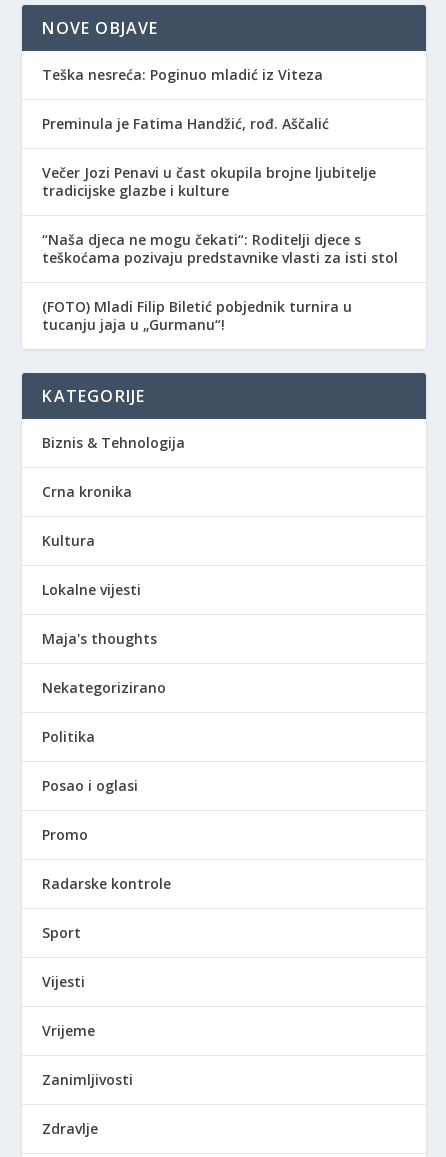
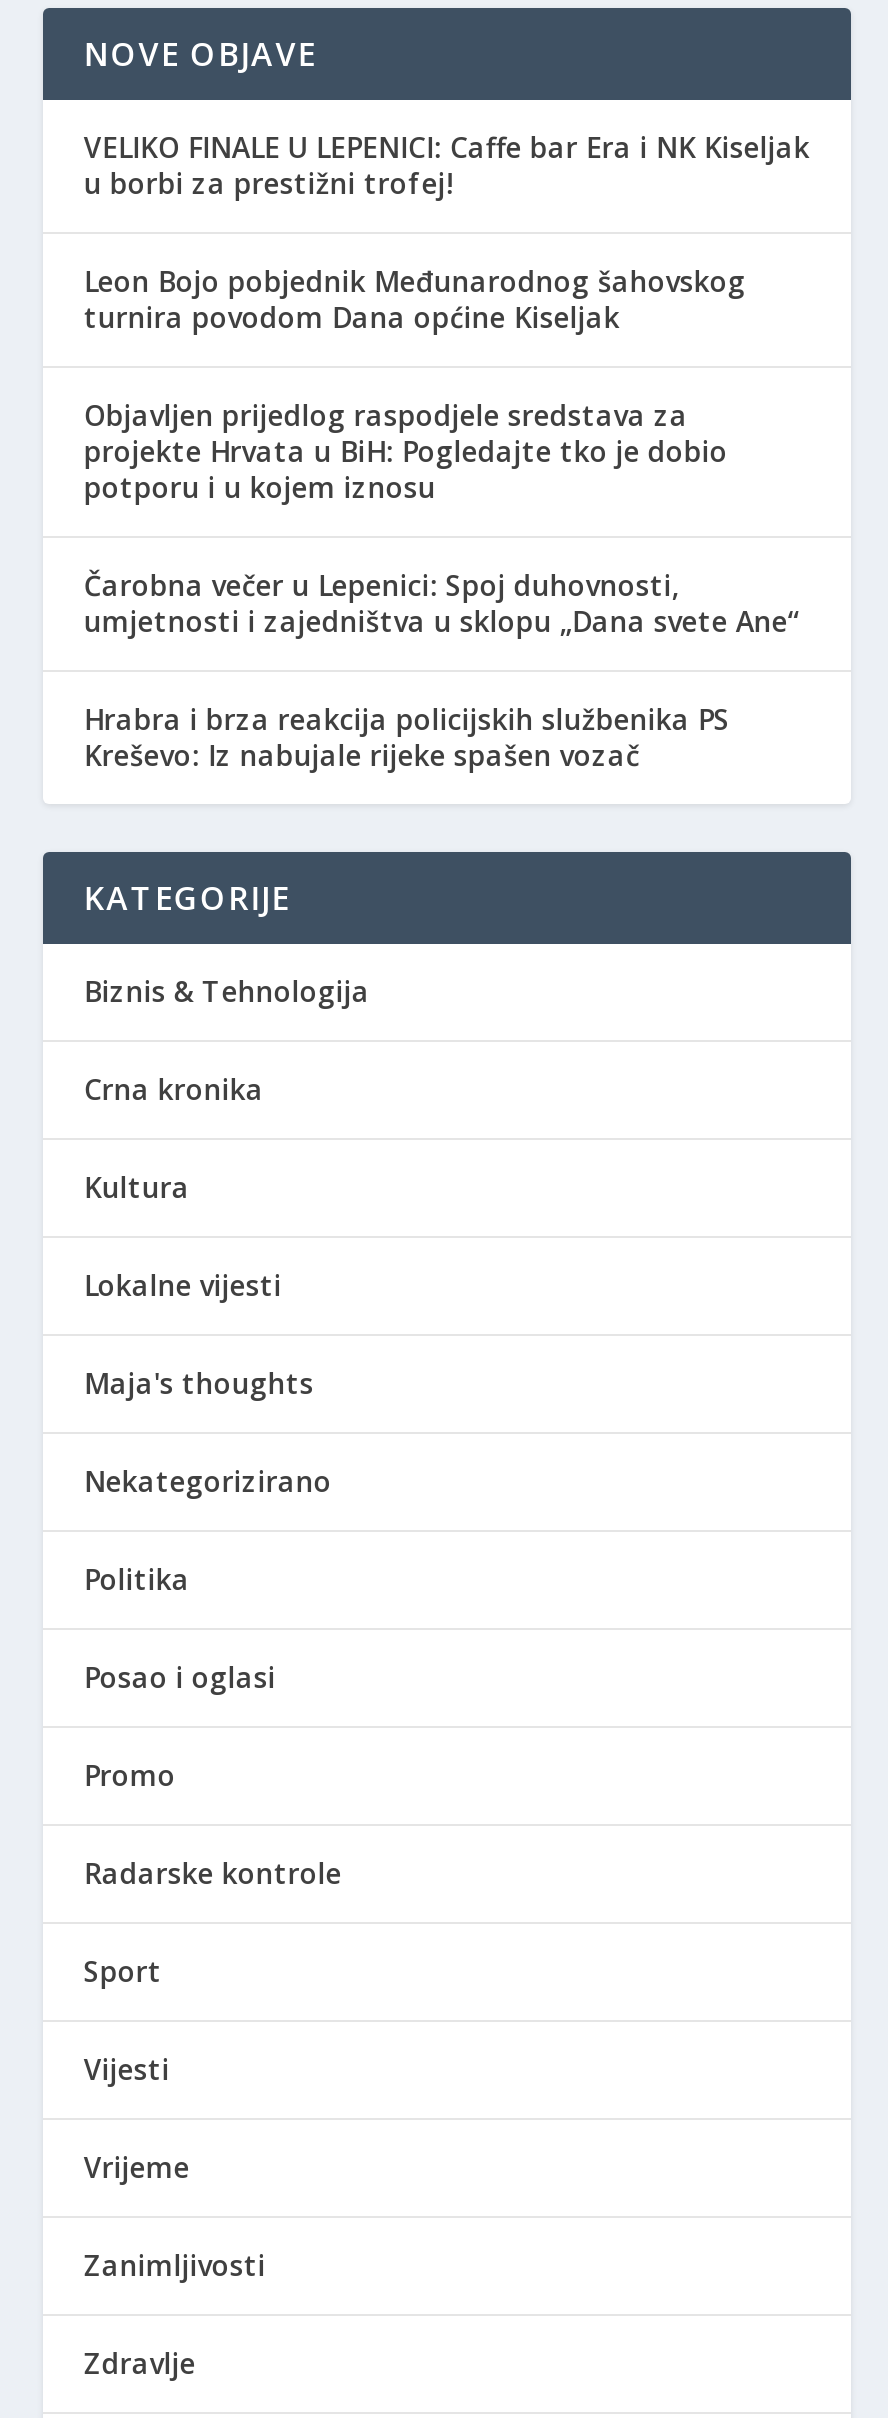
- Teška nesreća: Poginuo mladić iz Viteza
+ VELIKO FINALE U LEPENICI: Caffe bar Era i NK Kiseljak
+ u borbi za prestižni trofej!

- Preminula je Fatima Handžić, rođ. Aščalić
+ Leon Bojo pobjednik Međunarodnog šahovskog
+ turnira povodom Dana općine Kiseljak

- Večer Jozi Penavi u čast okupila brojne ljubitelje
- tradicijske glazbe i kulture
+ Objavljen prijedlog raspodjele sredstava za
+ projekte Hrvata u BiH: Pogledajte tko je dobio
+ potporu i u kojem iznosu

- “Naša djeca ne mogu čekati“: Roditelji djece s
- teškoćama pozivaju predstavnike vlasti za isti stol
+ Čarobna večer u Lepenici: Spoj duhovnosti,
+ umjetnosti i zajedništva u sklopu „Dana svete Ane“

- (FOTO) Mladi Filip Biletić pobjednik turnira u
- tucanju jaja u „Gurmanu“!
+ Hrabra i brza reakcija policijskih službenika PS
+ Kreševo: Iz nabujale rijeke spašen vozač
